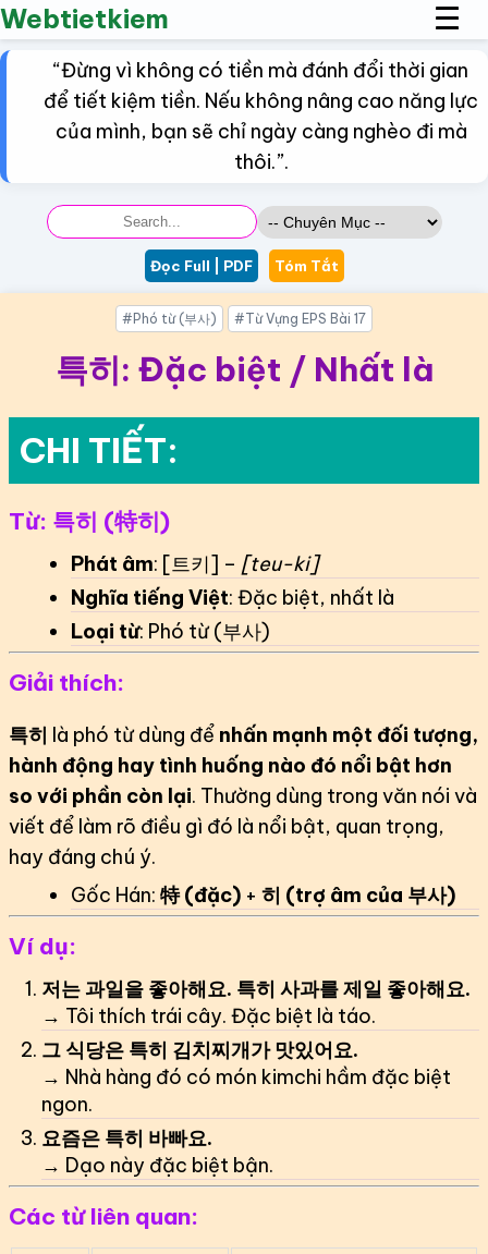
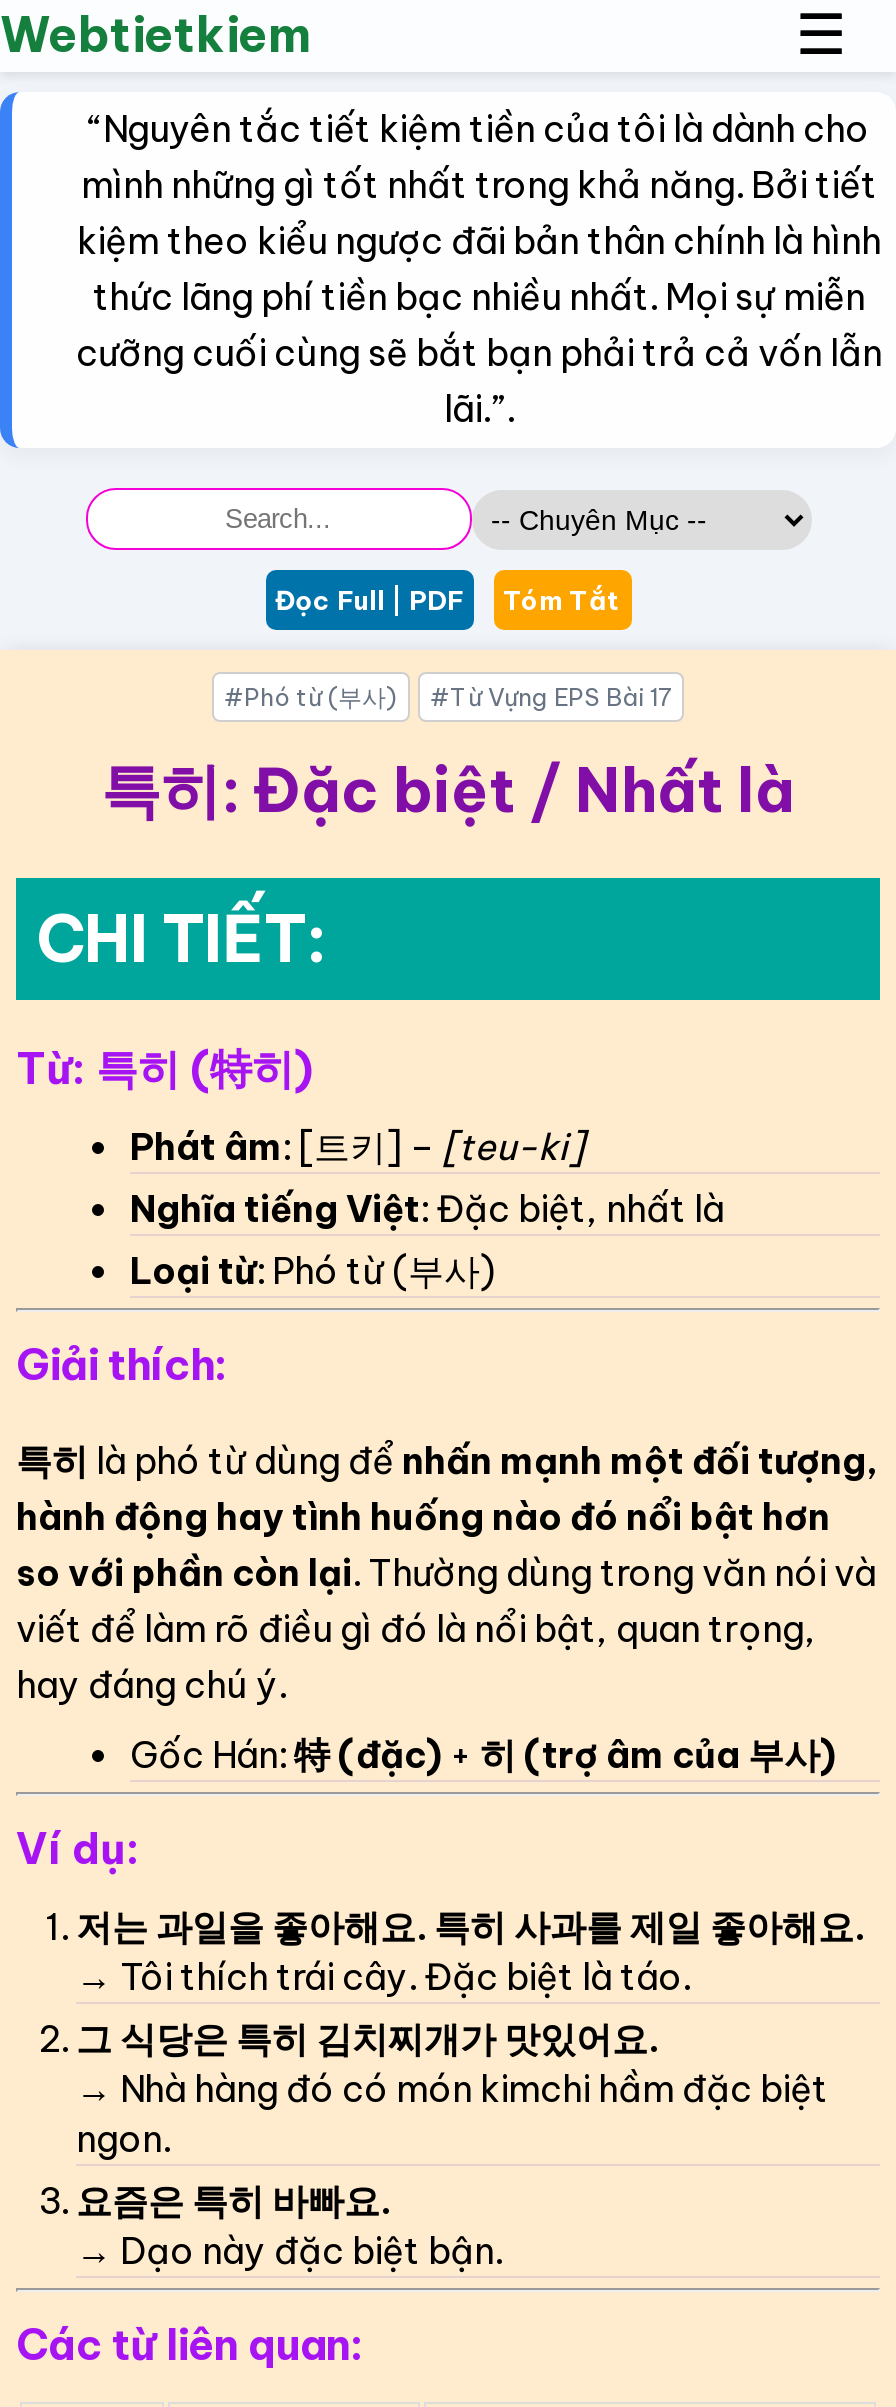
- “Đừng vì không có tiền mà đánh đổi thời gian
- để tiết kiệm tiền. Nếu không nâng cao năng lực
- của mình, bạn sẽ chỉ ngày càng nghèo đi mà
- thôi.”.
+ “Nguyên tắc tiết kiệm tiền của tôi là dành cho
+ mình những gì tốt nhất trong khả năng. Bởi tiết
+ kiệm theo kiểu ngược đãi bản thân chính là hình
+ thức lãng phí tiền bạc nhiều nhất. Mọi sự miễn
+ cưỡng cuối cùng sẽ bắt bạn phải trả cả vốn lẫn
+ lãi.”.
